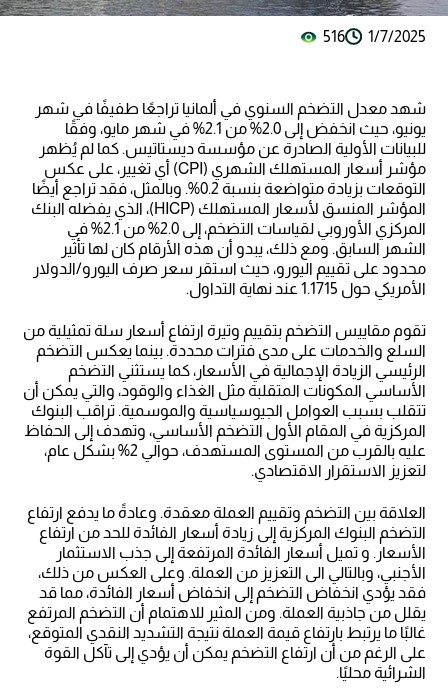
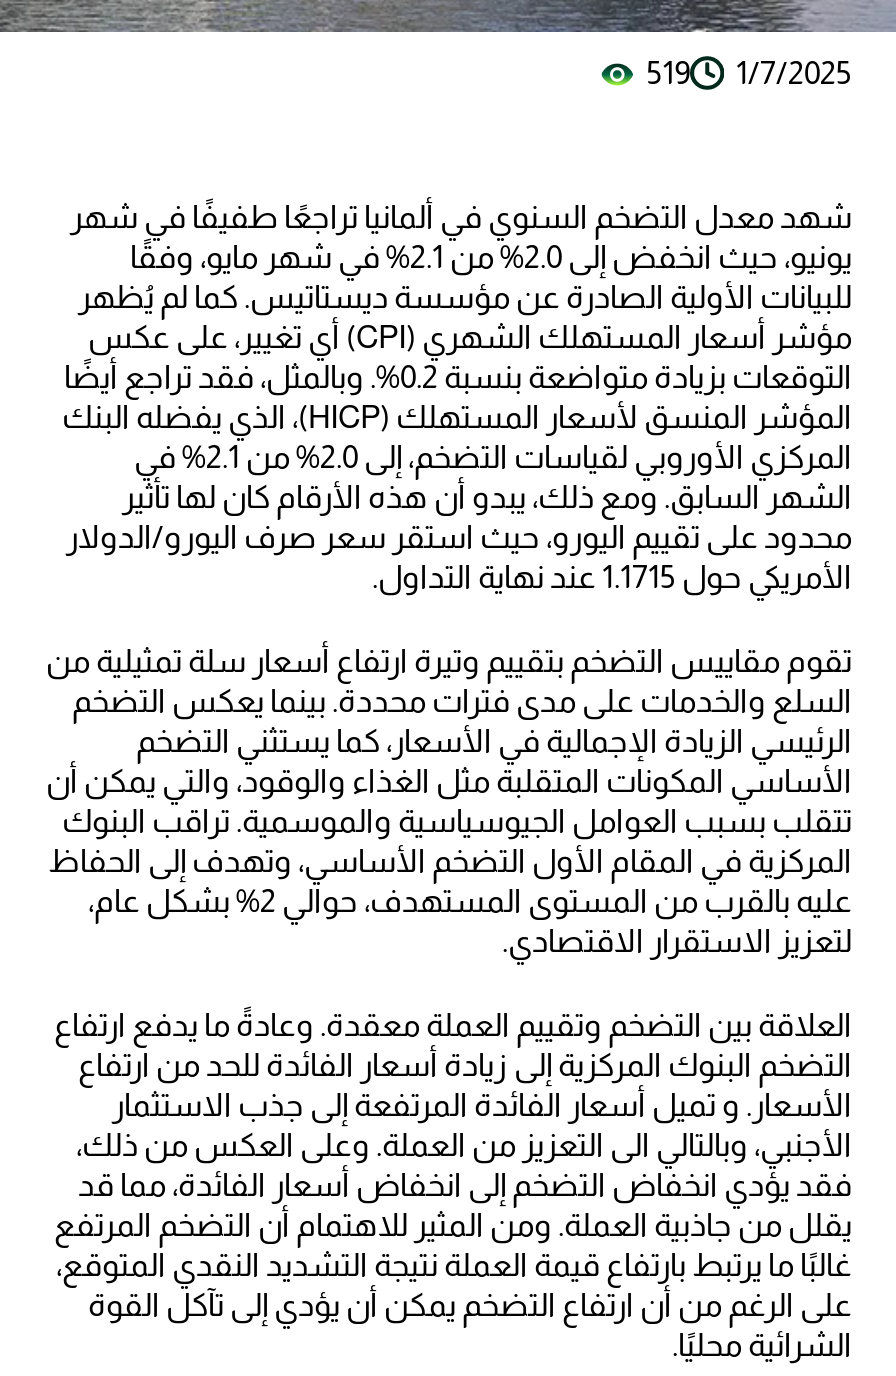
- 516 1/7/2025
+ 519 1/7/2025
